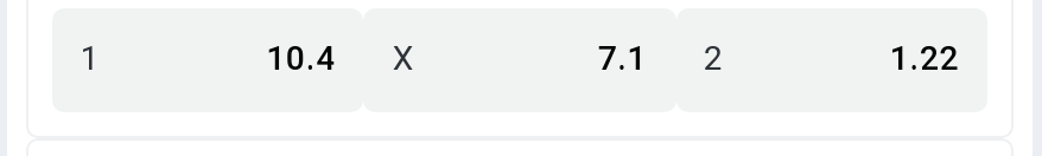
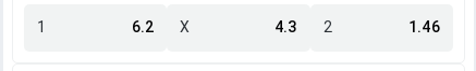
- 10.4 X
+ 6.2 X

- 7.1 2
+ 4.3 2

- 1.22
+ 1.46
